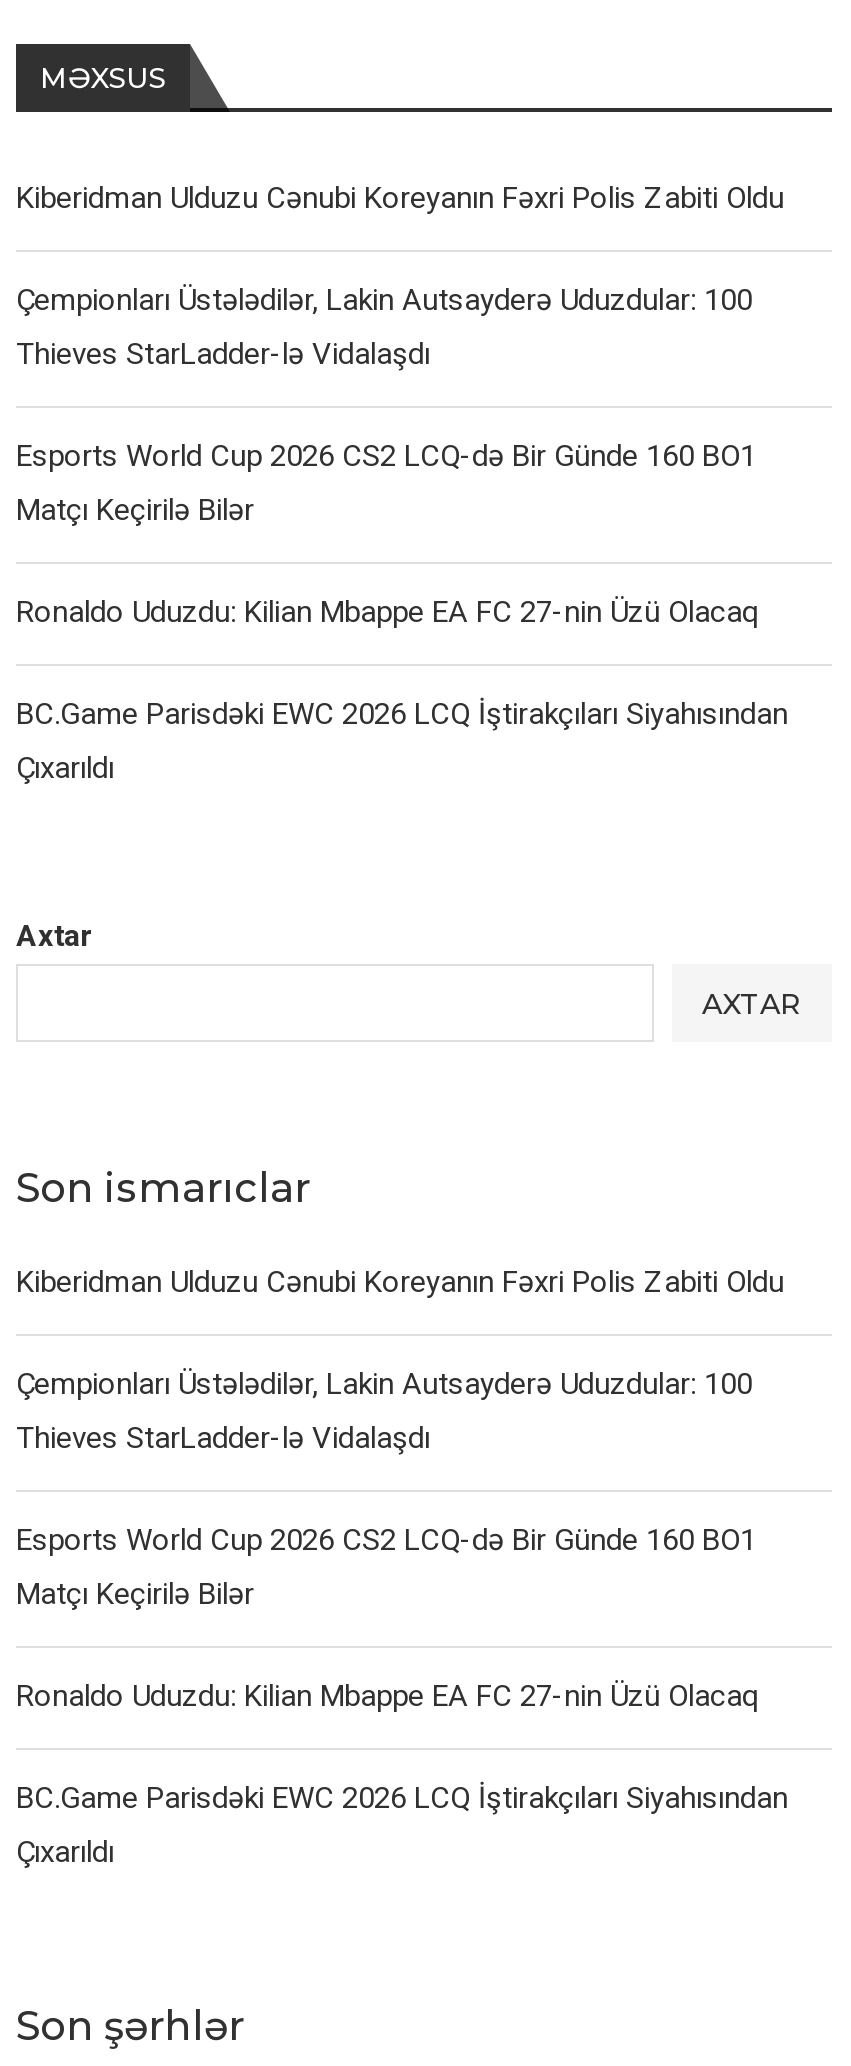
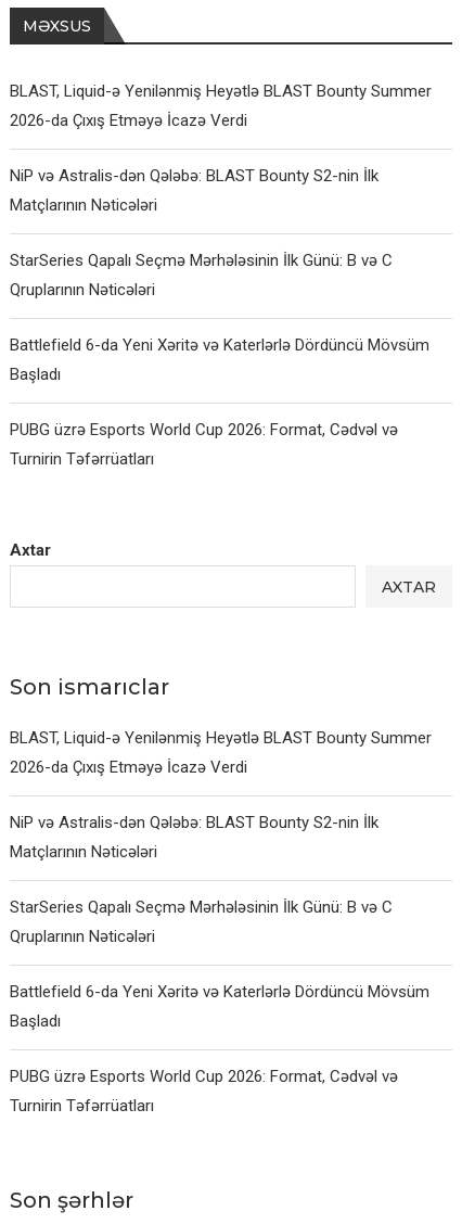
- Kiberidman Ulduzu Cənubi Koreyanın Fəxri Polis Zabiti Oldu
- Çempionları Üstələdilər, Lakin Autsayderə Uduzdular: 100
- Thieves StarLadder-lə Vidalaşdı
- Esports World Cup 2026 CS2 LCQ-də Bir Günde 160 BO1
- Matçı Keçirilə Bilər
- Ronaldo Uduzdu: Kilian Mbappe EA FC 27-nin Üzü Olacaq
- BC.Game Parisdəki EWC 2026 LCQ İştirakçıları Siyahısından
- Çıxarıldı
+ BLAST, Liquid-ə Yenilənmiş Heyətlə BLAST Bounty Summer
+ 2026-da Çıxış Etməyə İcazə Verdi
+ NiP və Astralis-dən Qələbə: BLAST Bounty S2-nin İlk
+ Matçlarının Nəticələri
+ StarSeries Qapalı Seçmə Mərhələsinin İlk Günü: B və C
+ Qruplarının Nəticələri
+ Battlefield 6-da Yeni Xəritə və Katerlərlə Dördüncü Mövsüm
+ Başladı
+ PUBG üzrə Esports World Cup 2026: Format, Cədvəl və
+ Turnirin Təfərrüatları

- Kiberidman Ulduzu Cənubi Koreyanın Fəxri Polis Zabiti Oldu
- Çempionları Üstələdilər, Lakin Autsayderə Uduzdular: 100
- Thieves StarLadder-lə Vidalaşdı
- Esports World Cup 2026 CS2 LCQ-də Bir Günde 160 BO1
- Matçı Keçirilə Bilər
- Ronaldo Uduzdu: Kilian Mbappe EA FC 27-nin Üzü Olacaq
- BC.Game Parisdəki EWC 2026 LCQ İştirakçıları Siyahısından
- Çıxarıldı
+ BLAST, Liquid-ə Yenilənmiş Heyətlə BLAST Bounty Summer
+ 2026-da Çıxış Etməyə İcazə Verdi
+ NiP və Astralis-dən Qələbə: BLAST Bounty S2-nin İlk
+ Matçlarının Nəticələri
+ StarSeries Qapalı Seçmə Mərhələsinin İlk Günü: B və C
+ Qruplarının Nəticələri
+ Battlefield 6-da Yeni Xəritə və Katerlərlə Dördüncü Mövsüm
+ Başladı
+ PUBG üzrə Esports World Cup 2026: Format, Cədvəl və
+ Turnirin Təfərrüatları
